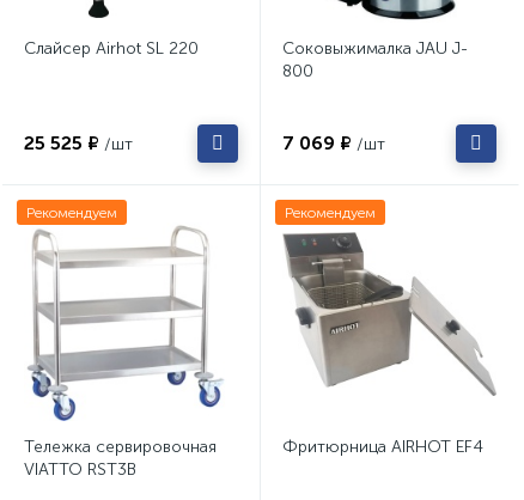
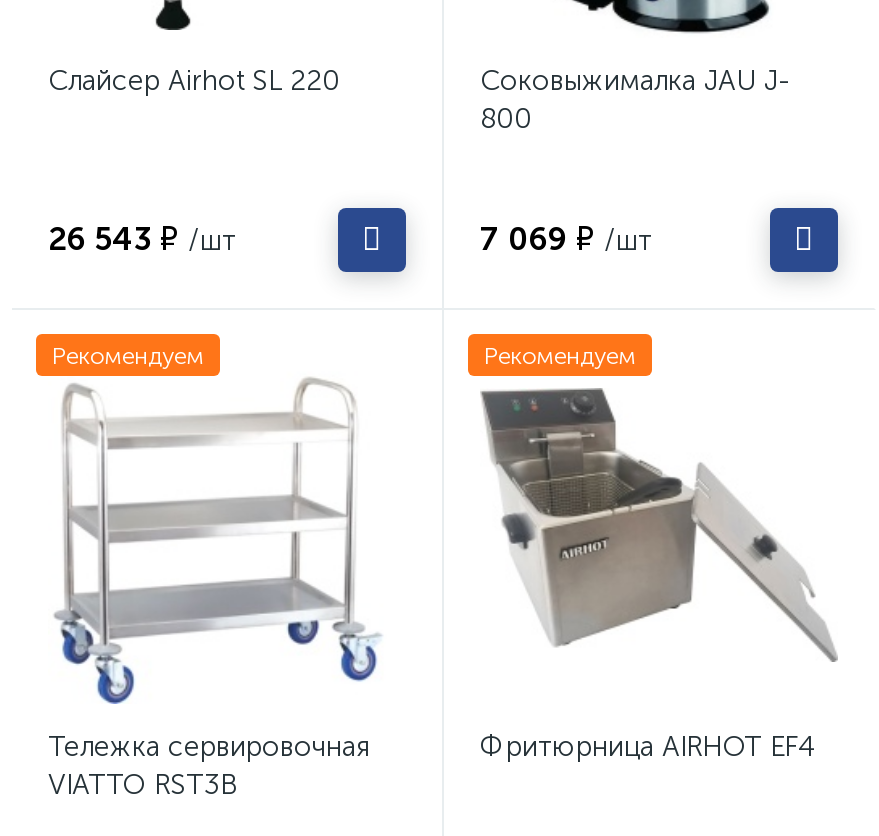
- 25 525 ₽ /шт
+ 26 543 ₽ /шт
